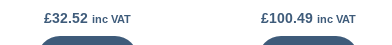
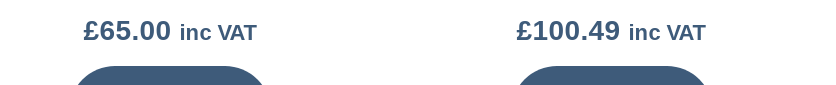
- £32.52 inc VAT
+ £65.00 inc VAT
